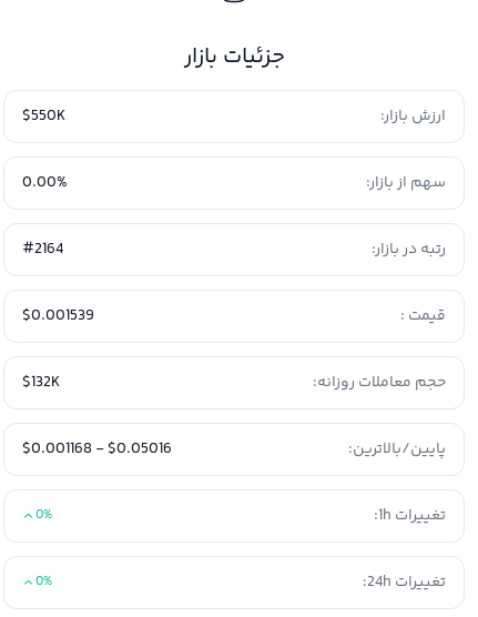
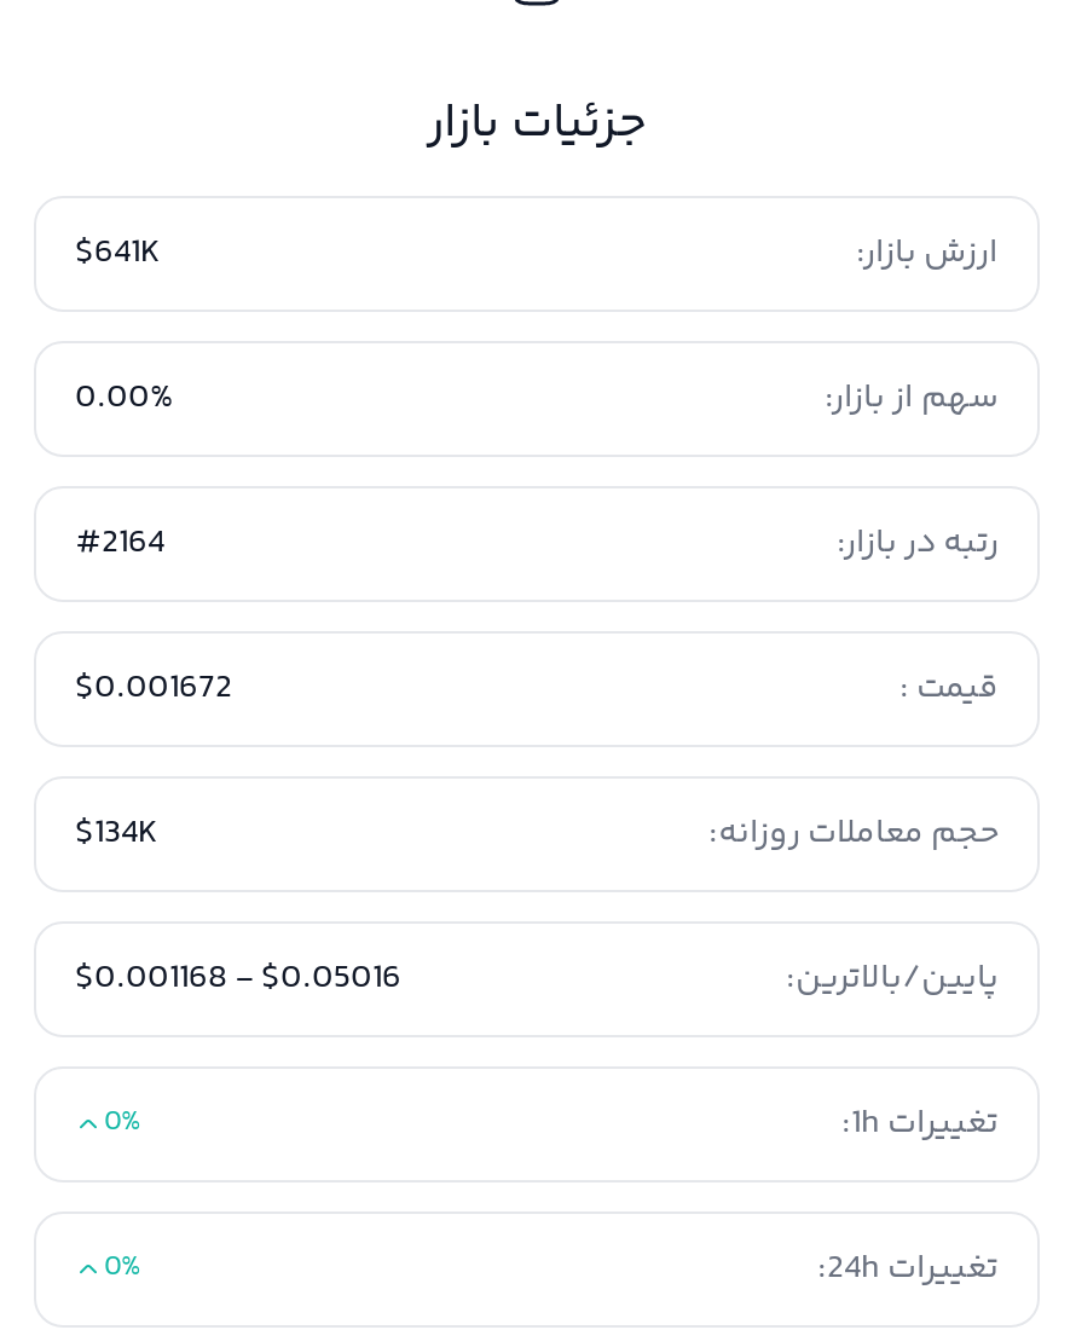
- $550K
+ $641K

- $0.001539
+ $0.001672

- $132K
+ $134K
